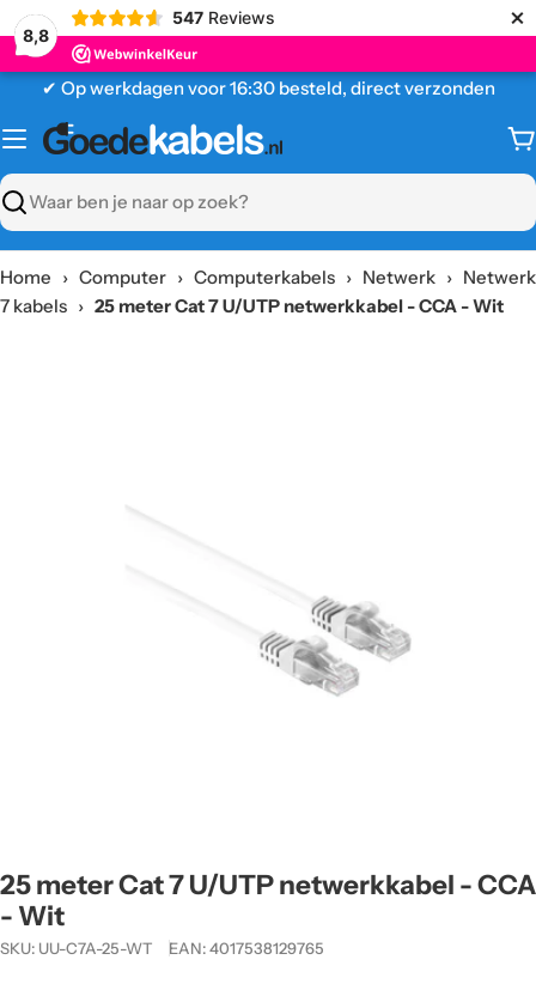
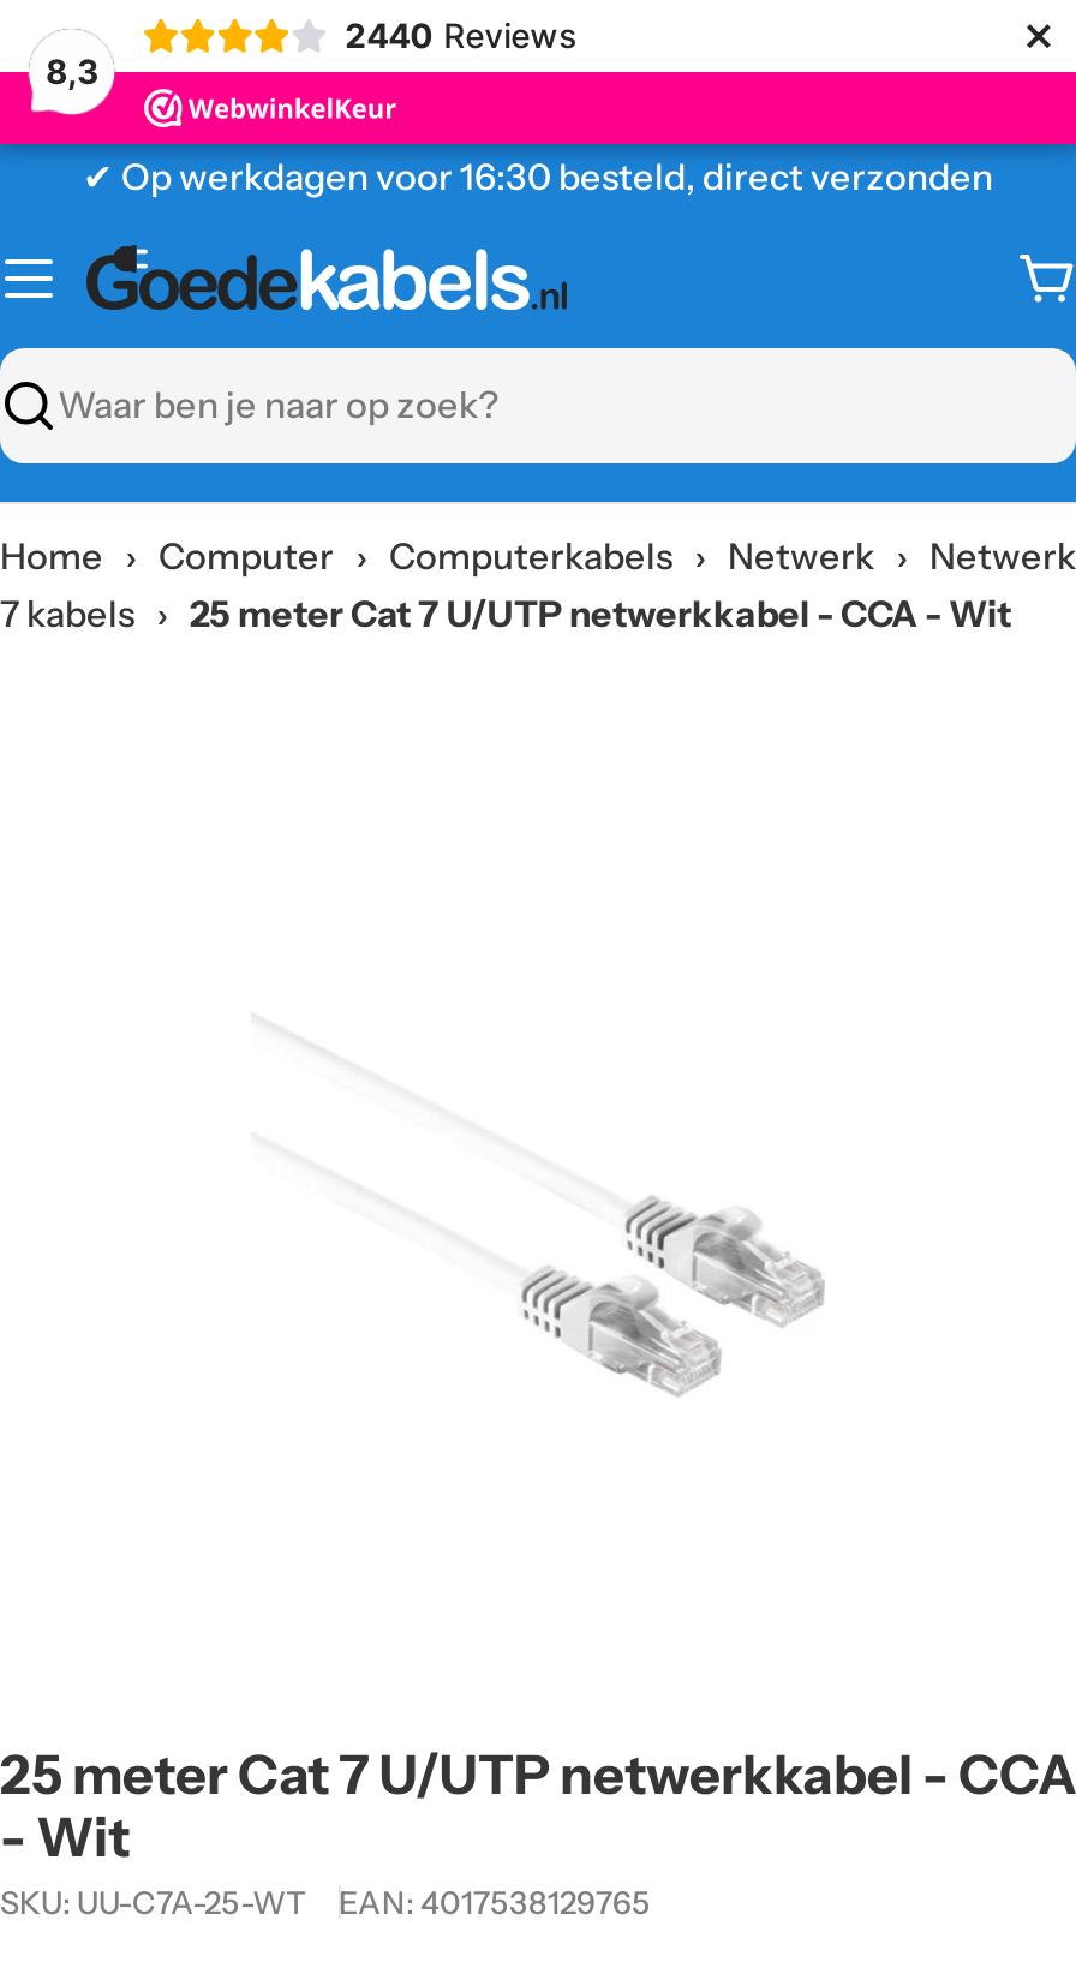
- 547 Reviews
+ 2440 Reviews

- 8,8
+ 8,3
